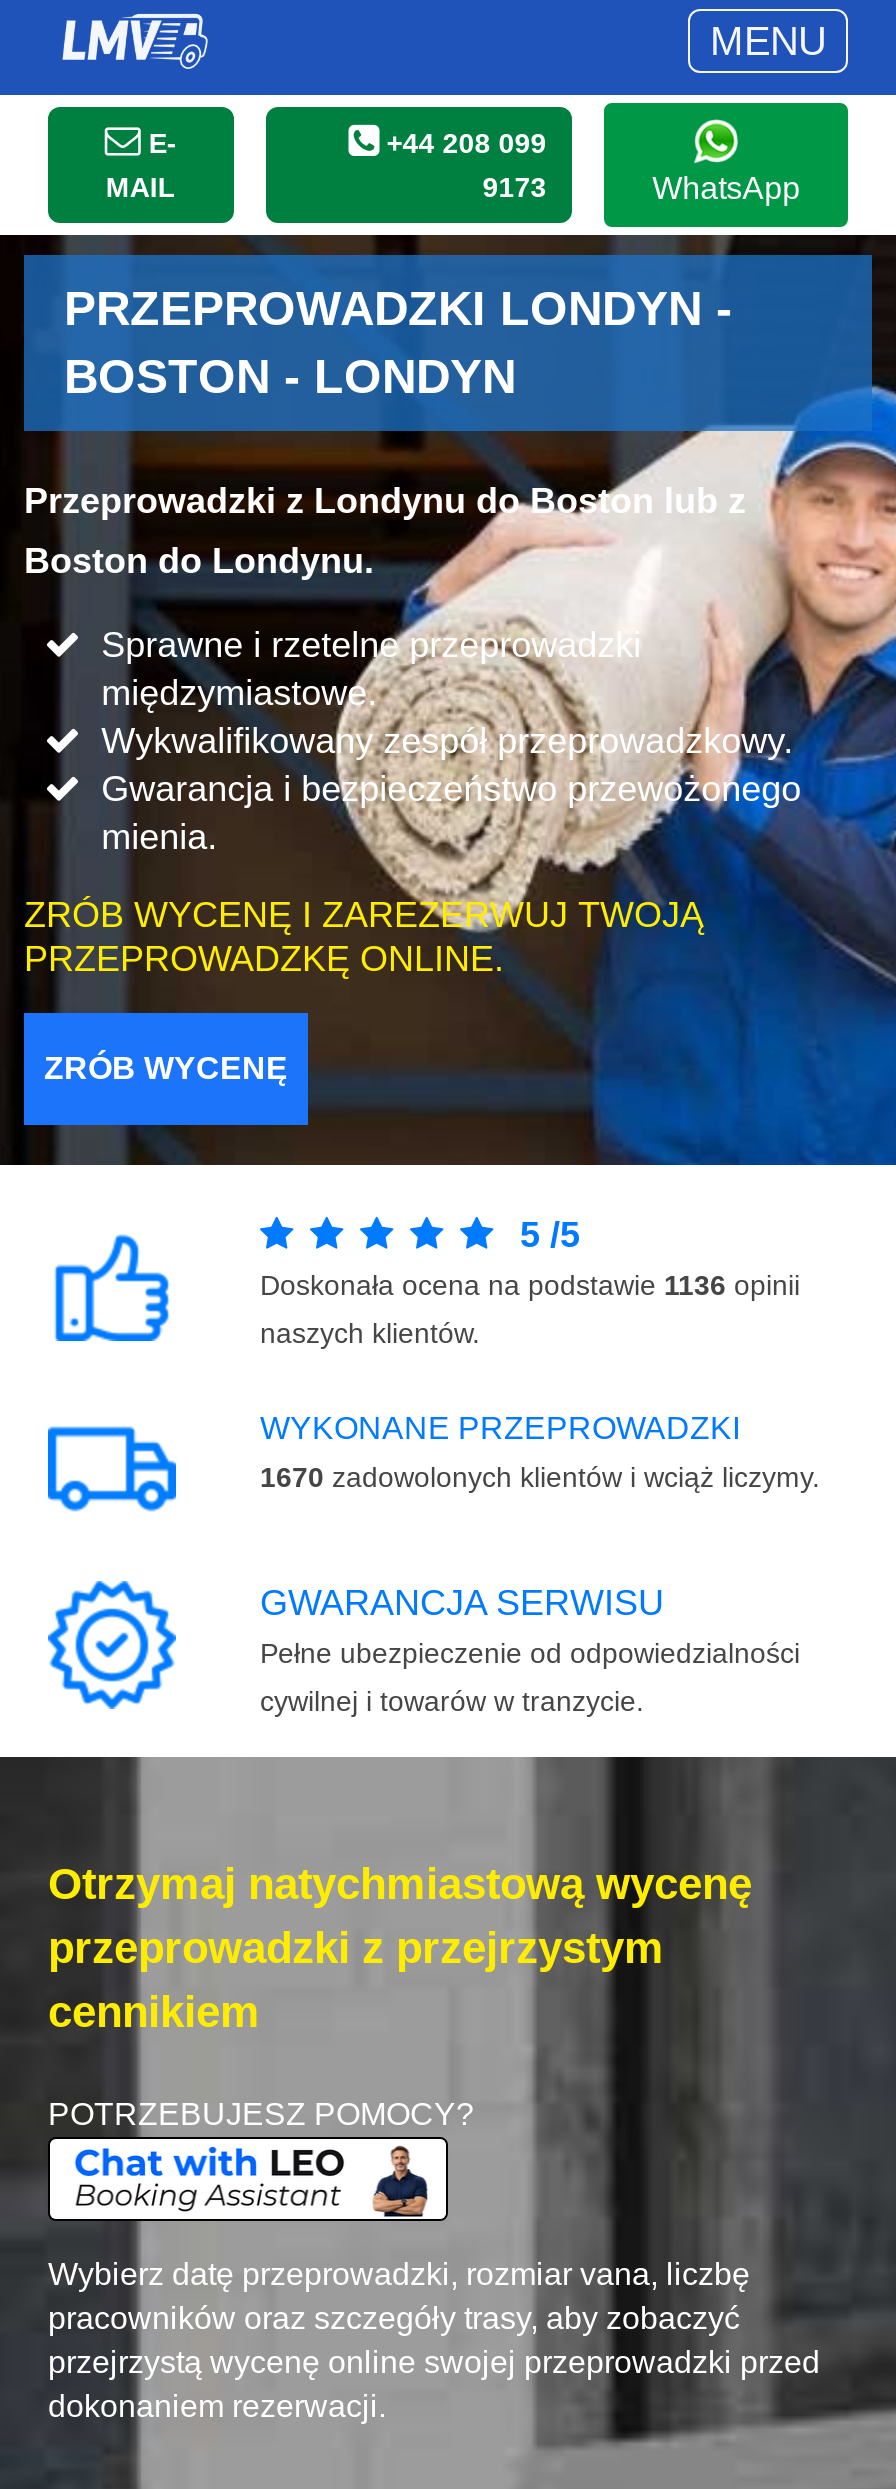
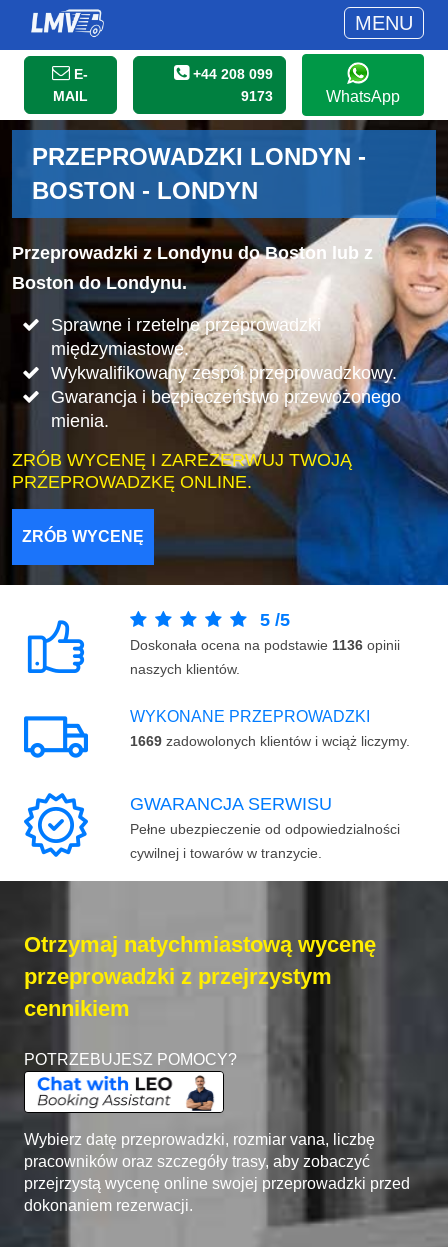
- 1670 zadowolonych klientów i wciąż liczymy.
+ 1669 zadowolonych klientów i wciąż liczymy.
